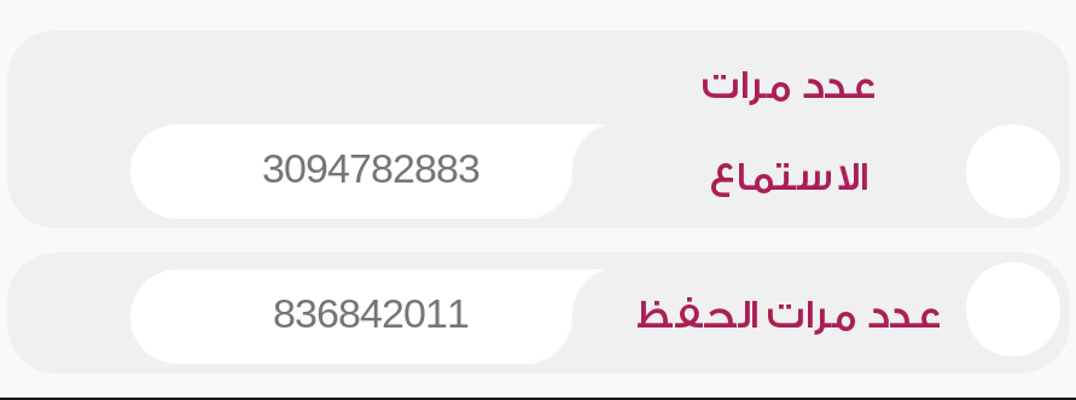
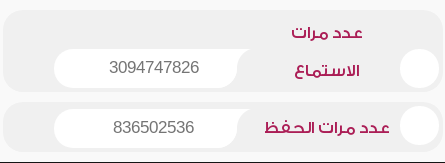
- 3094782883
+ 3094747826

- 836842011
+ 836502536
